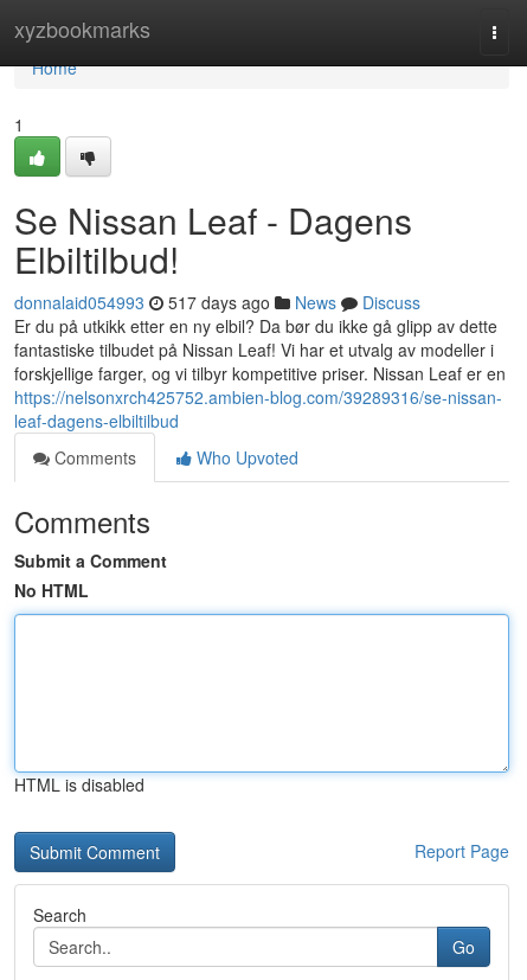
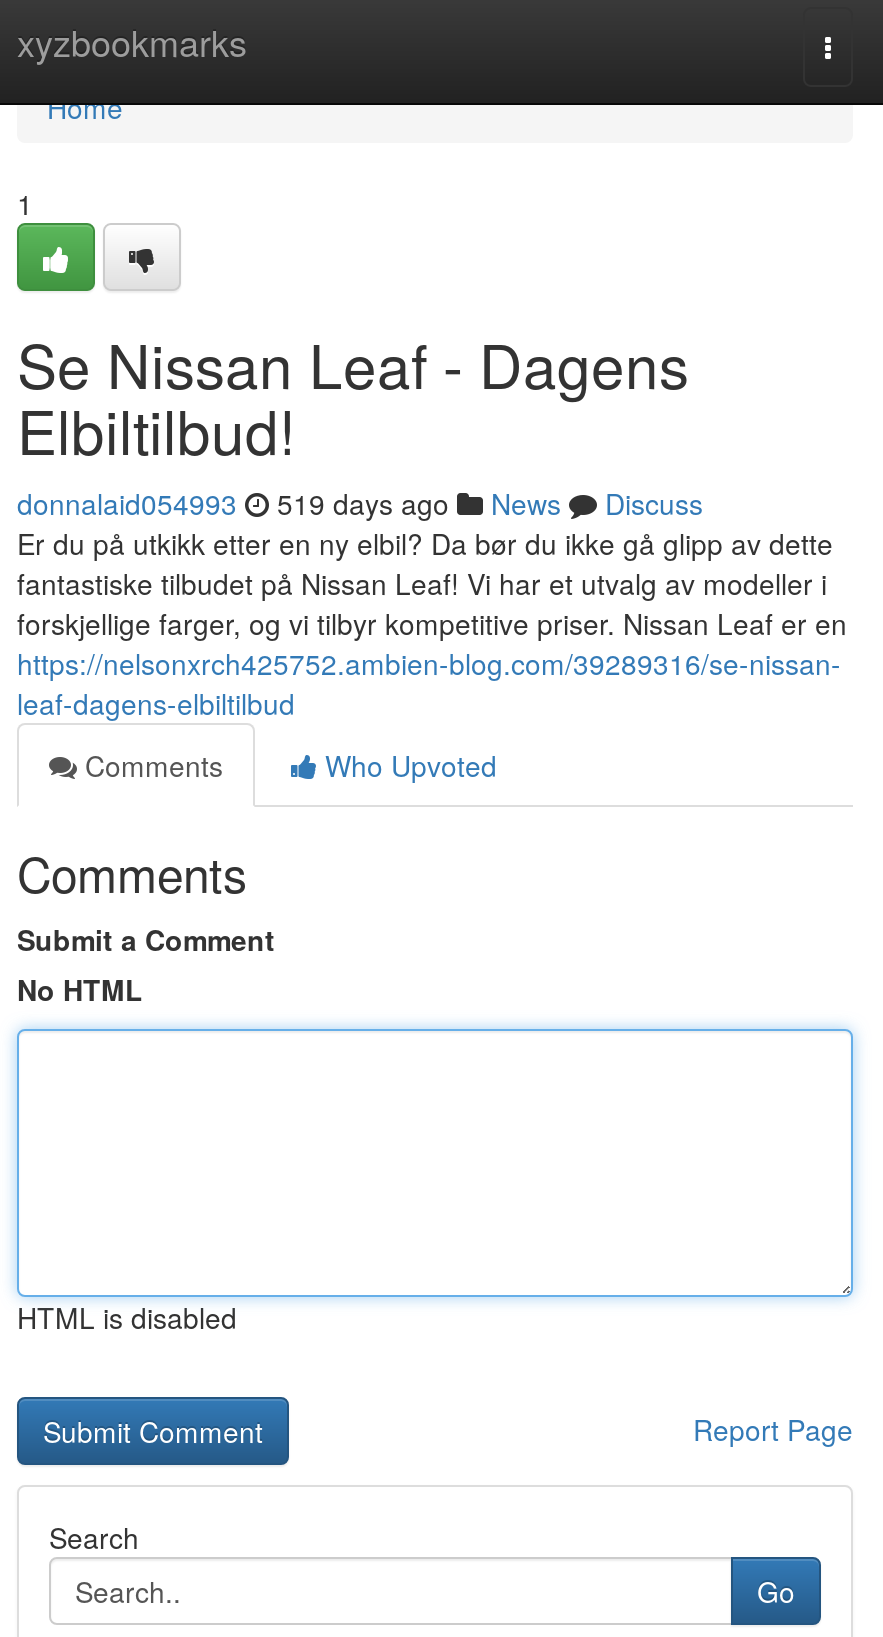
- donnalaid054993 517 days ago News Discuss
+ donnalaid054993 519 days ago News Discuss
